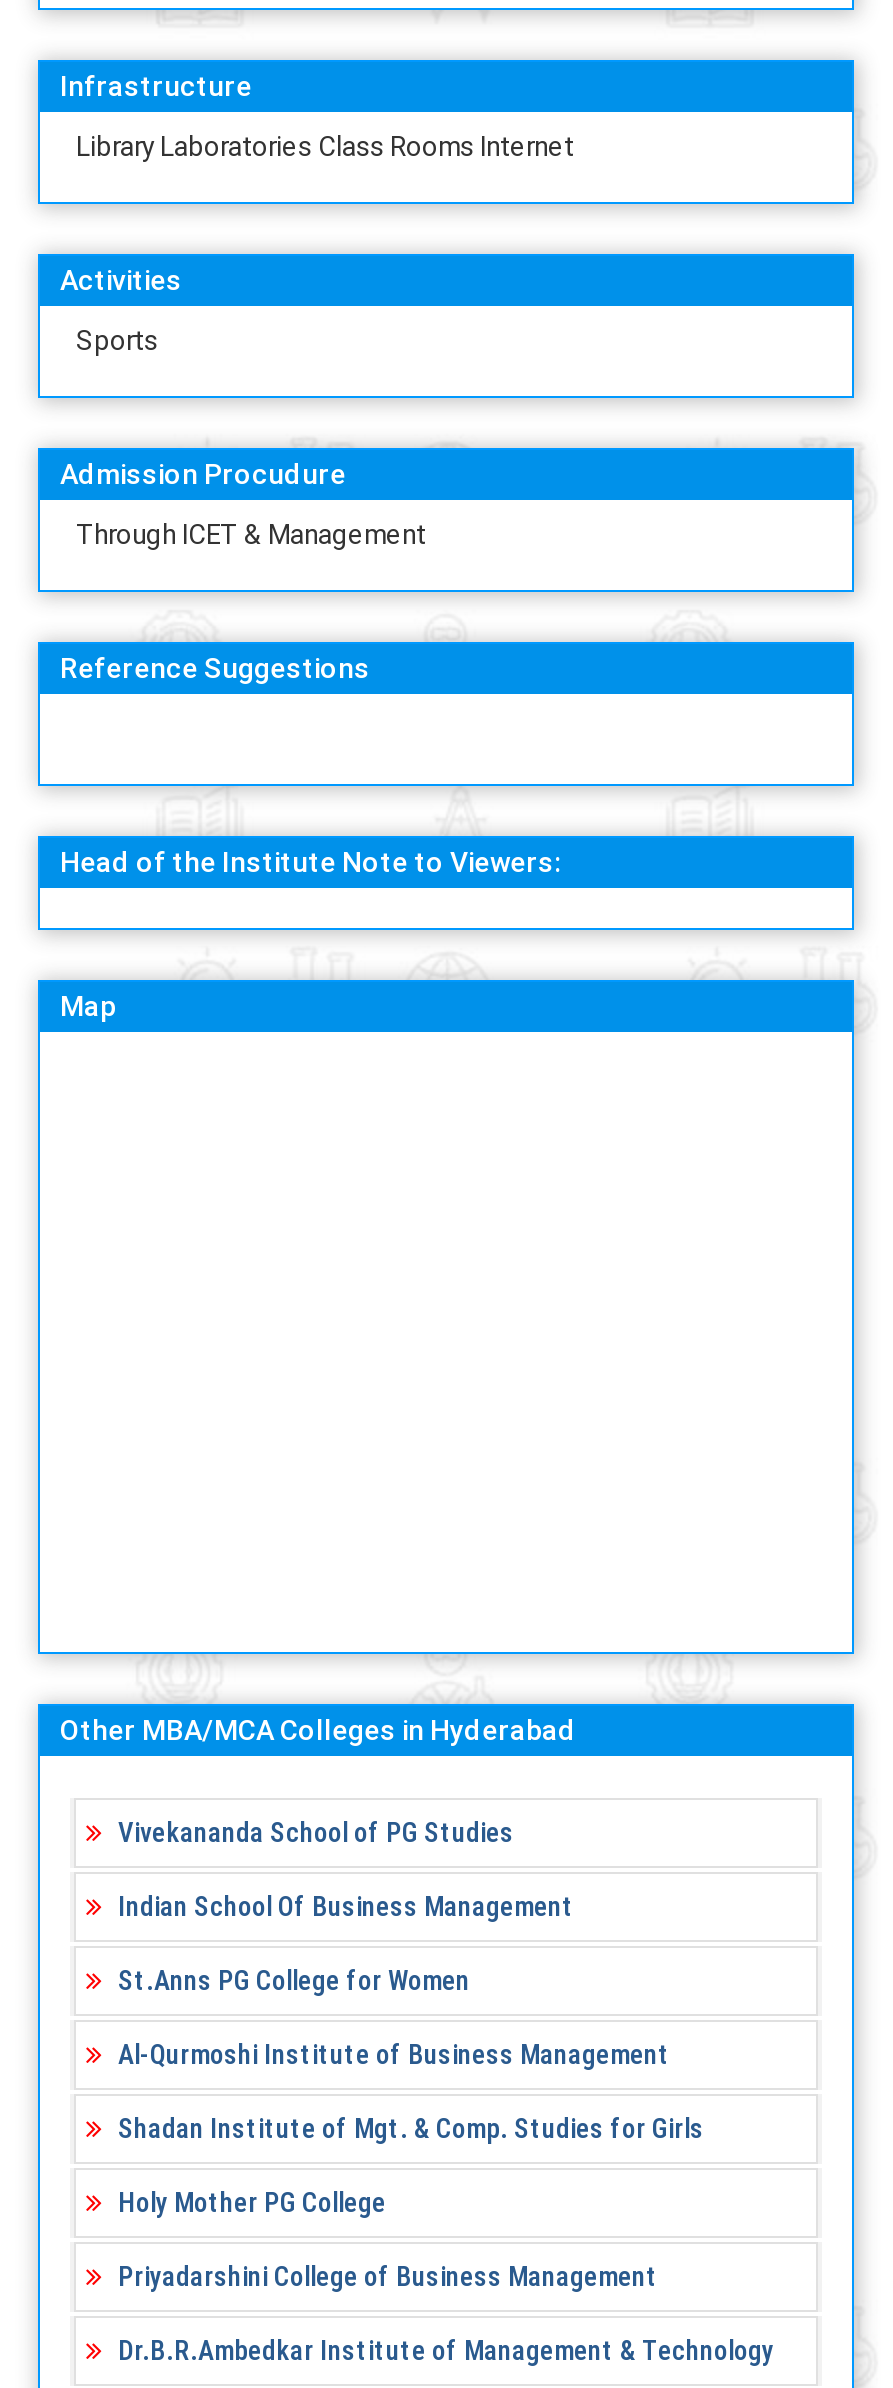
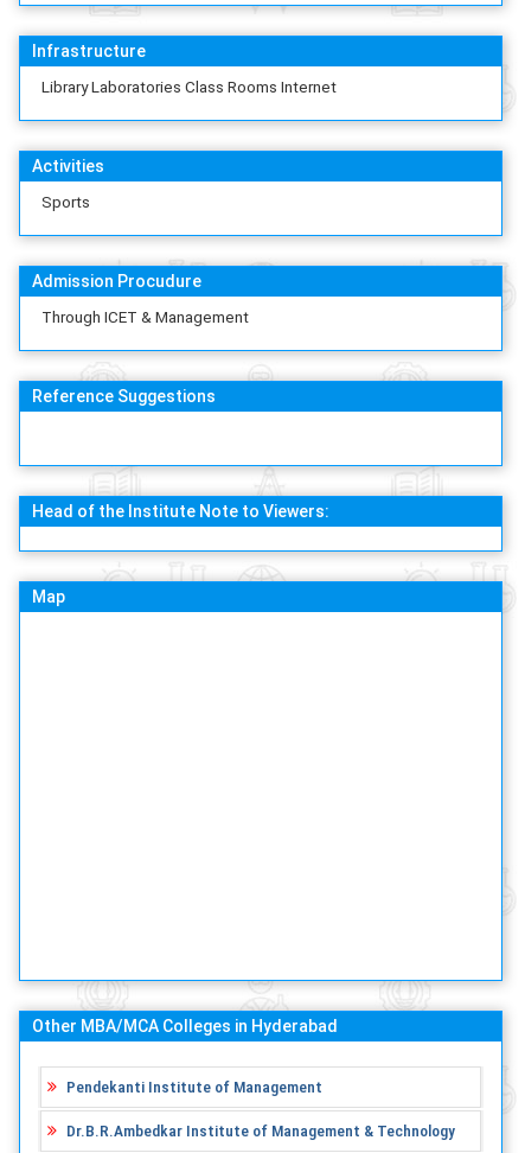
- Vivekananda School of PG Studies
- Indian School Of Business Management
- St.Anns PG College for Women
- Al-Qurmoshi Institute of Business Management
- Shadan Institute of Mgt. & Comp. Studies for Girls
- Holy Mother PG College
- Priyadarshini College of Business Management
+ Pendekanti Institute of Management
